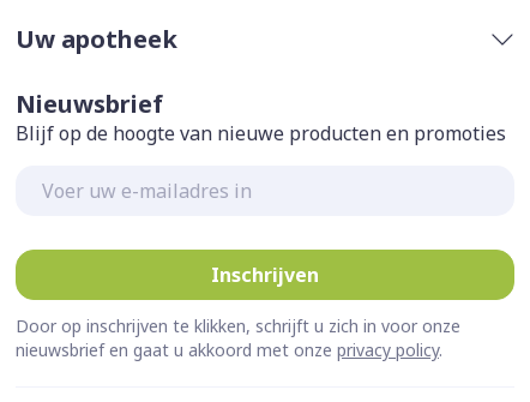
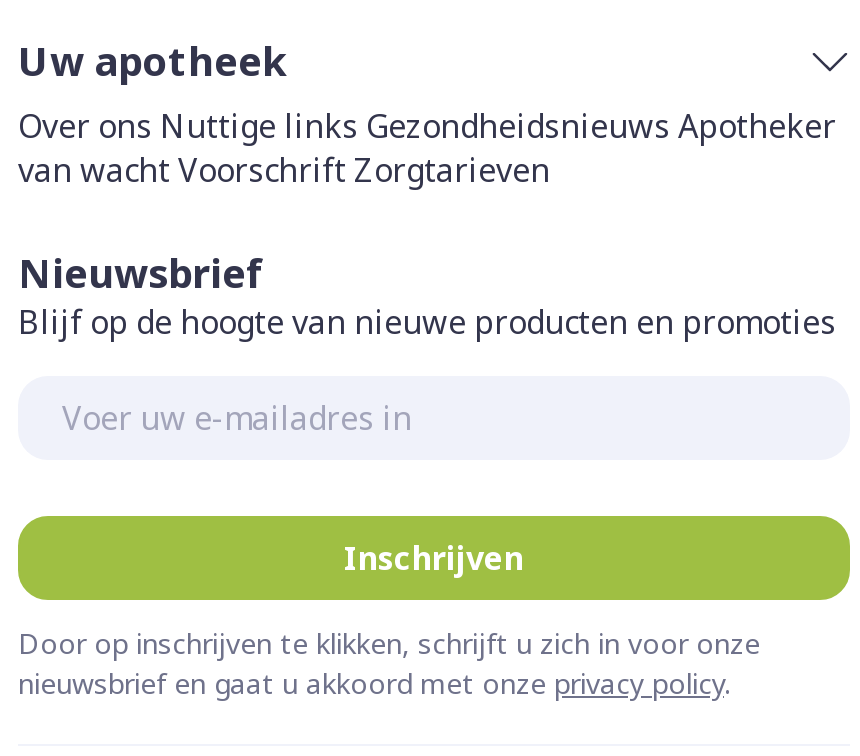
+ Over ons Nuttige links Gezondheidsnieuws Apotheker
+ van wacht Voorschrift Zorgtarieven
